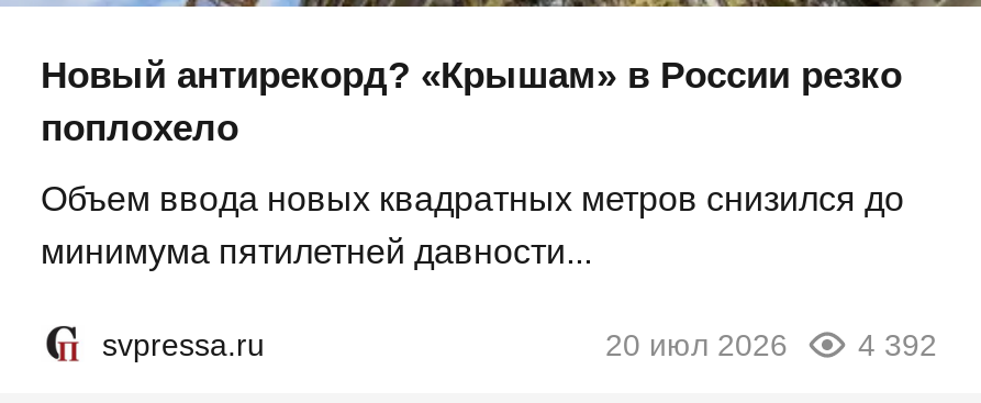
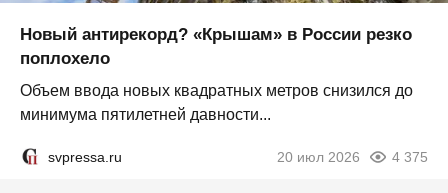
- 20 июл 2026 4 392
+ 20 июл 2026 4 375
